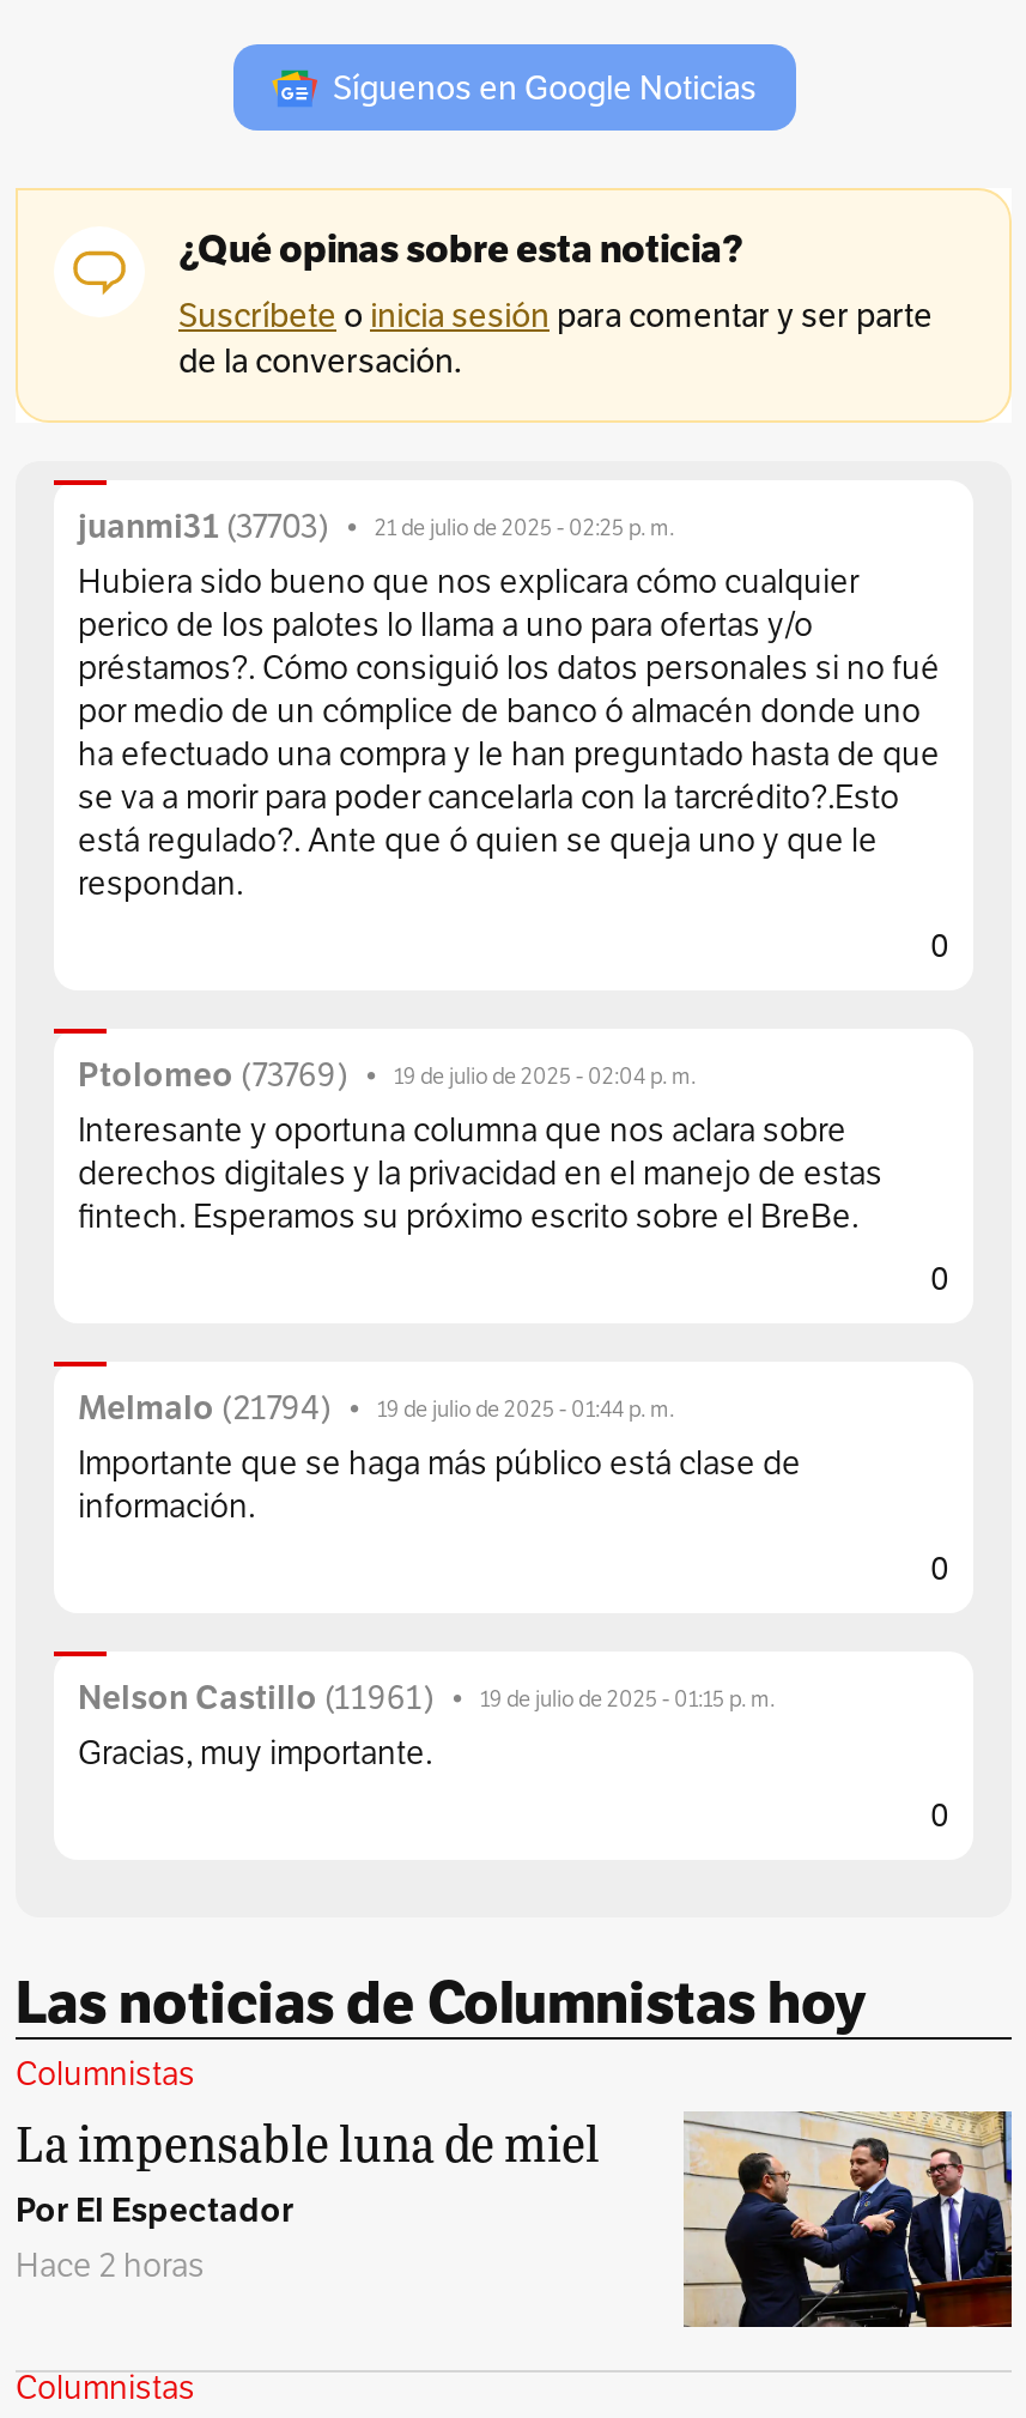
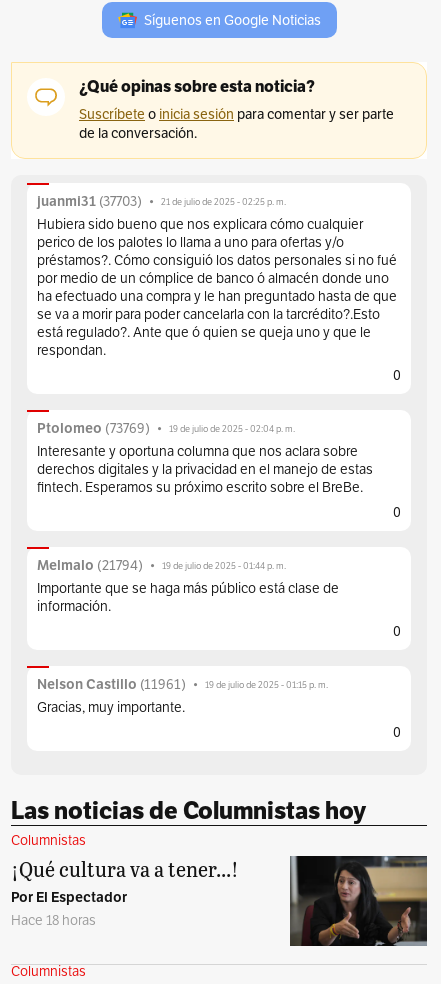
- La impensable luna de miel
+ ¡Qué cultura va a tener...!

- [image]
+ [image]

- Hace 2 horas
+ Hace 18 horas
